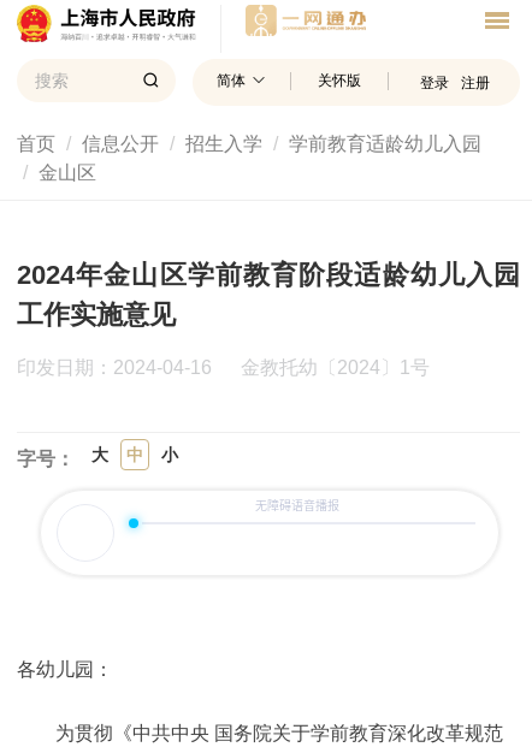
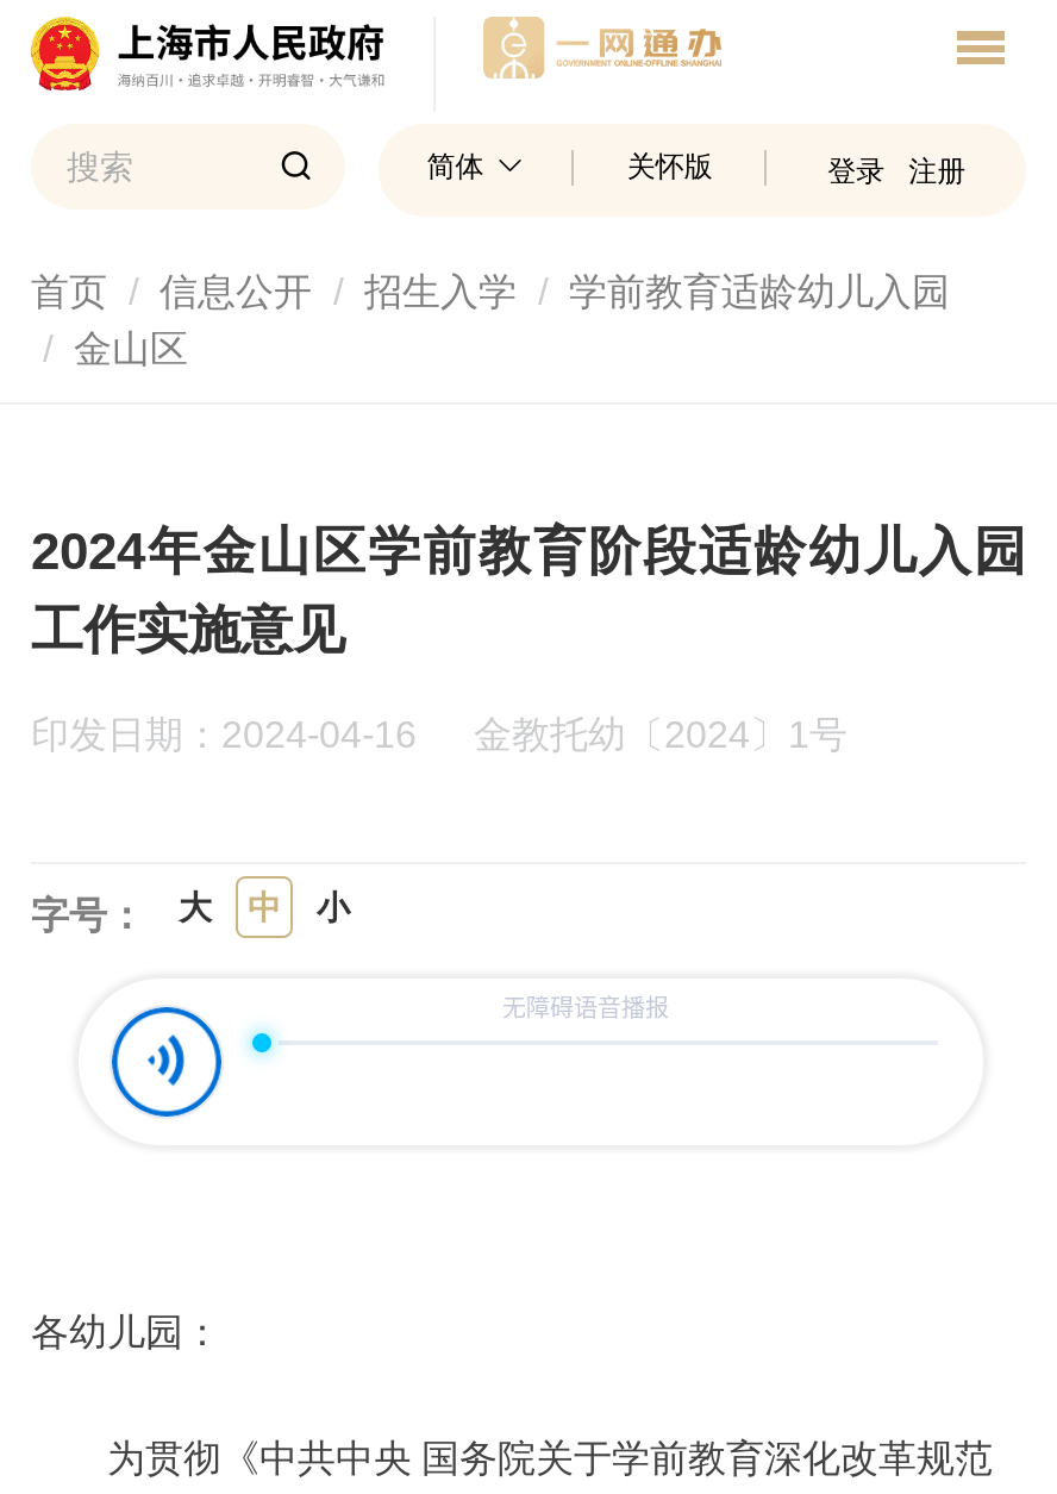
+ [image]
